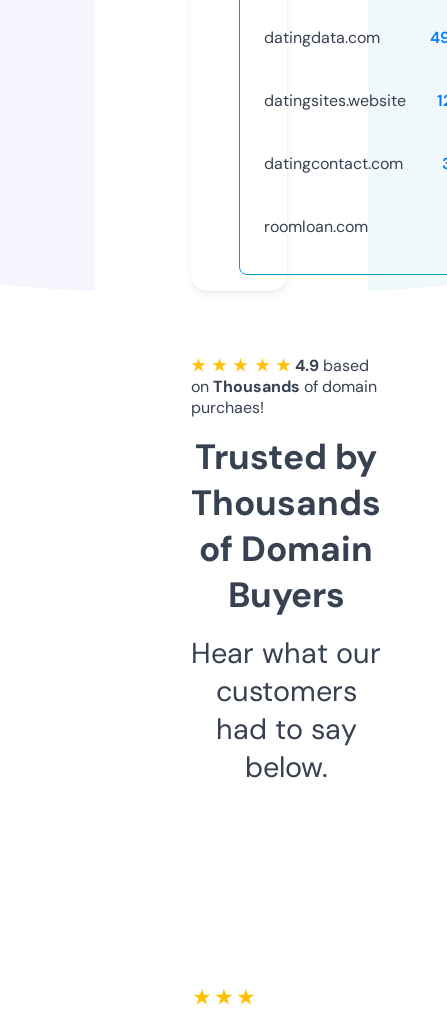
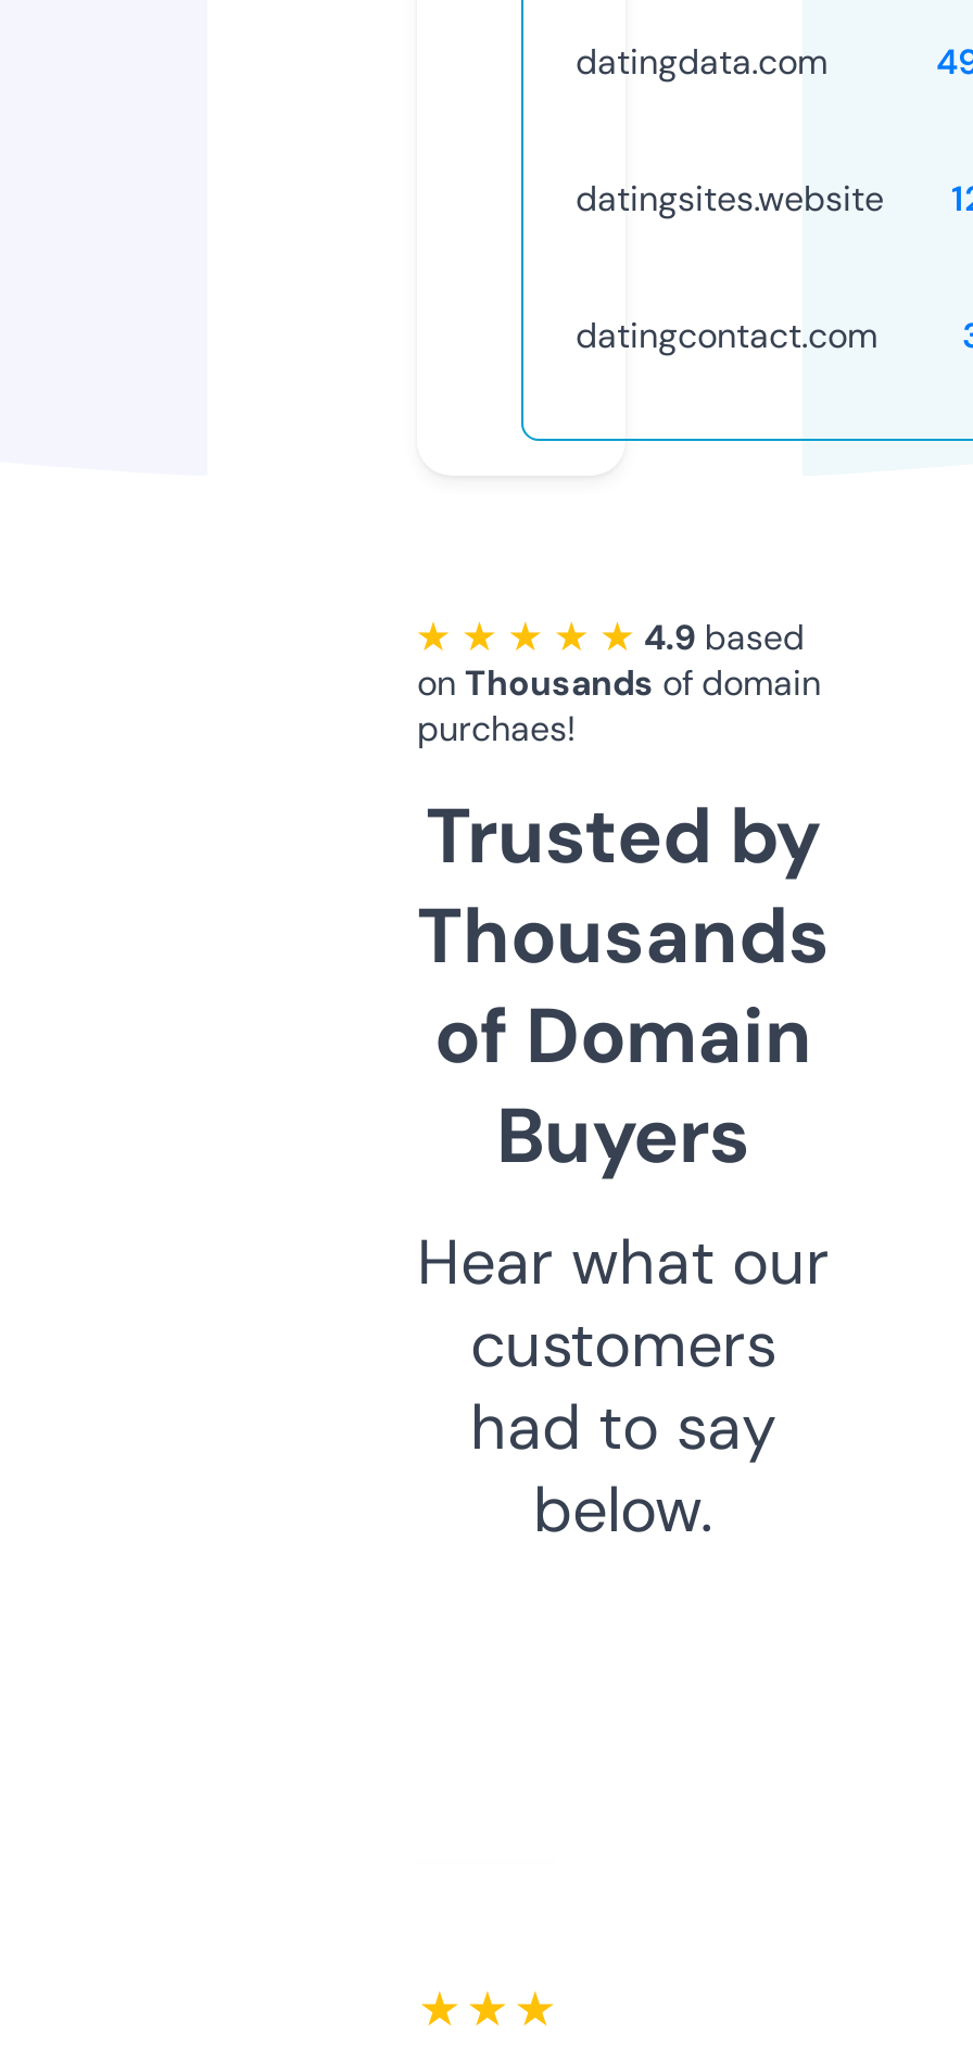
- roomloan.com
